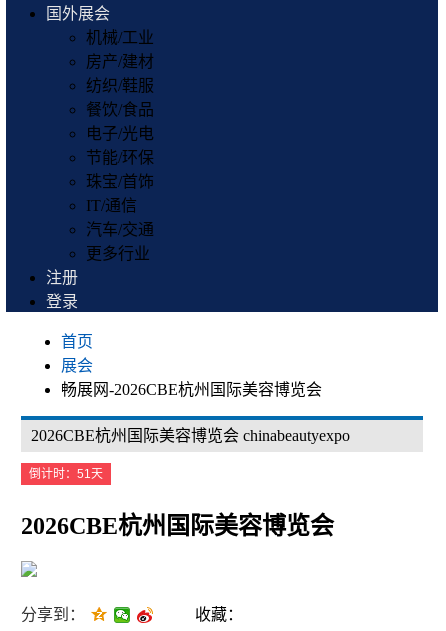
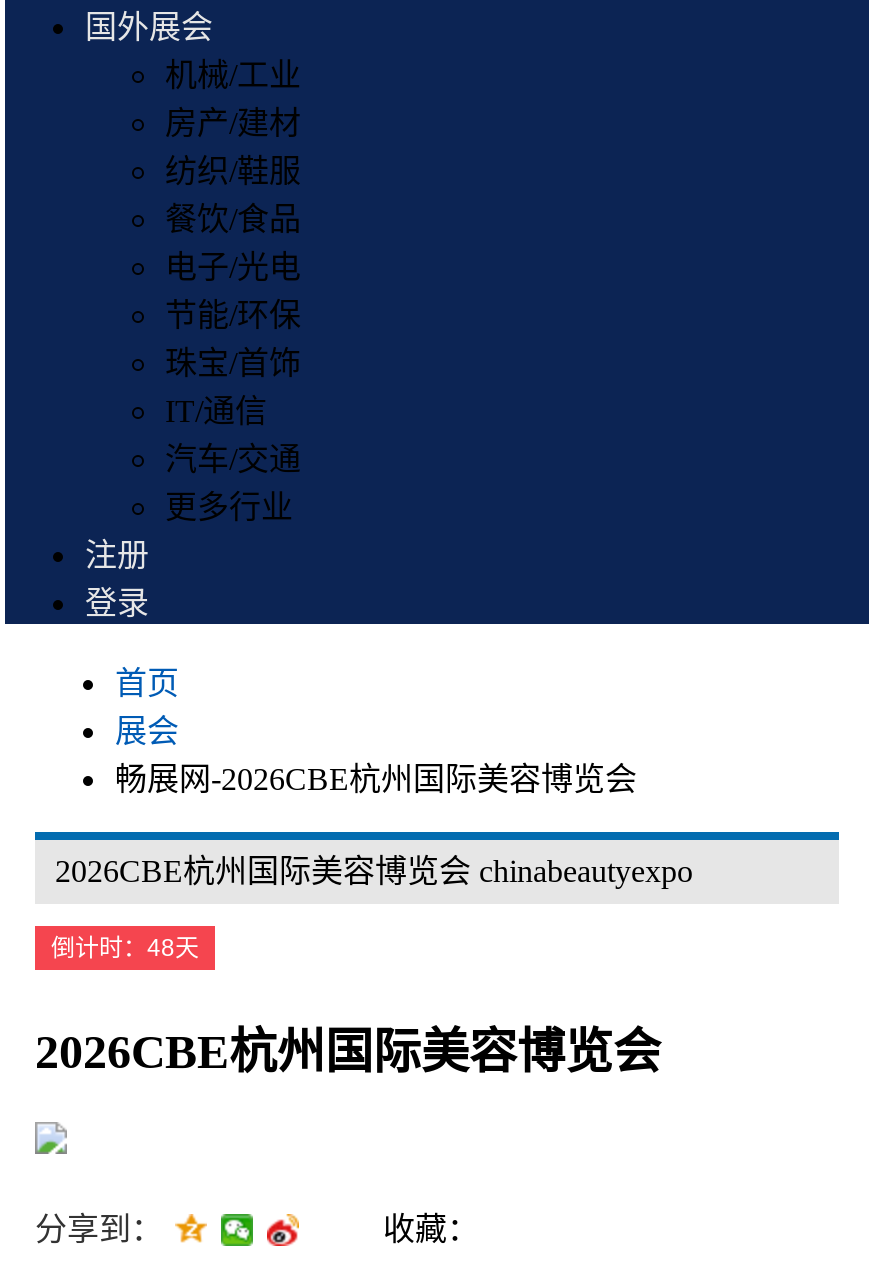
- 倒计时：51天
+ 倒计时：48天
